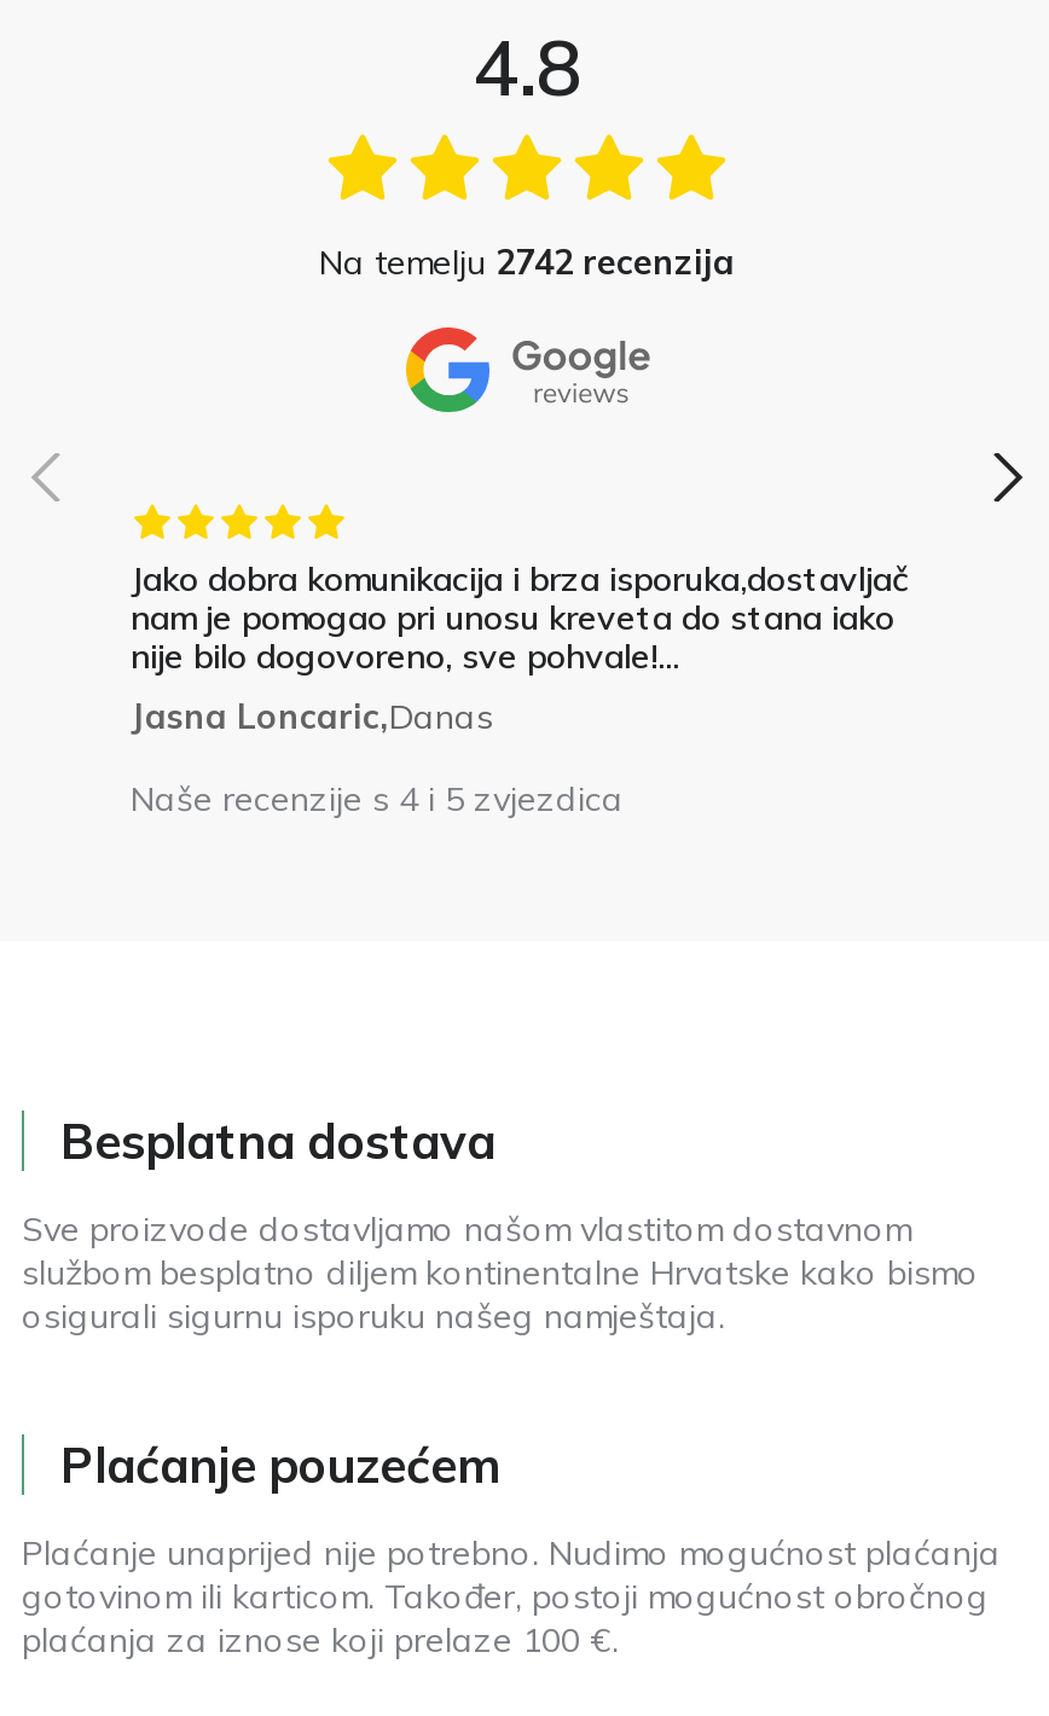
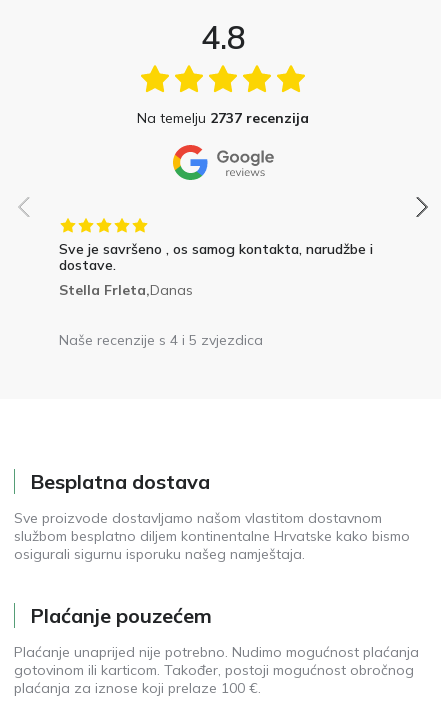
- Na temelju 2742 recenzija
+ Na temelju 2737 recenzija

- Jako dobra komunikacija i brza isporuka,dostavljač
- nam je pomogao pri unosu kreveta do stana iako
- nije bilo dogovoreno, sve pohvale!...
- Jasna Loncaric,Danas
+ Sve je savršeno , os samog kontakta, narudžbe i
+ dostave.
+ Stella Frleta, Danas
